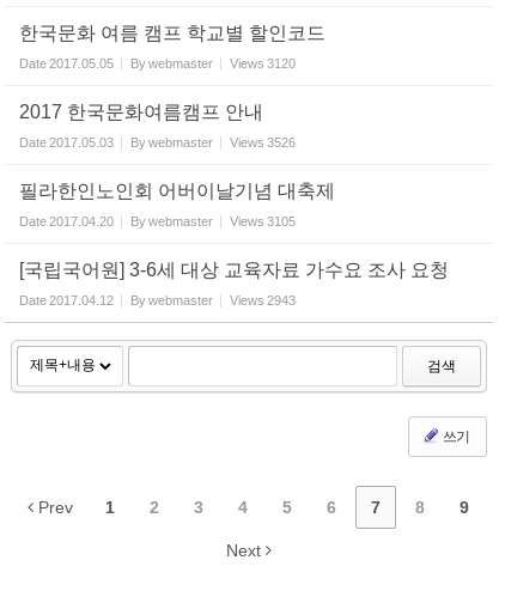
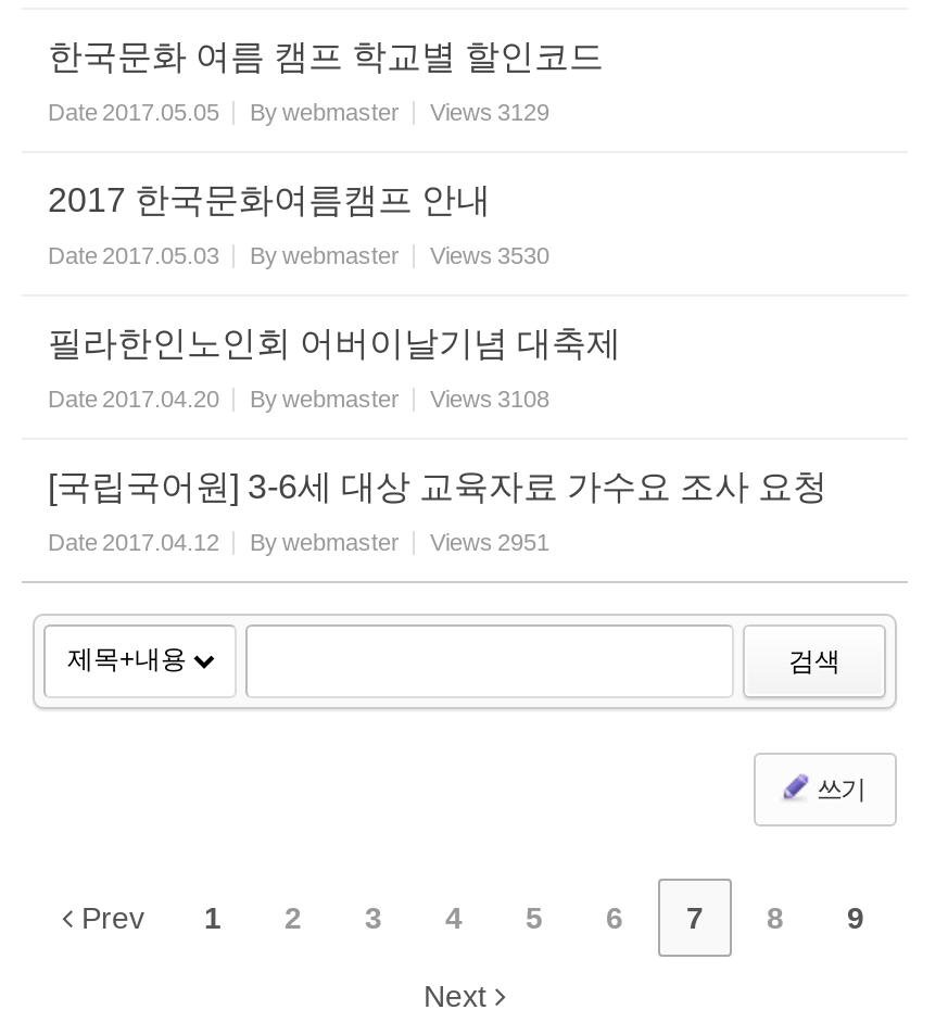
- Date 2017.05.05 By webmaster Views 3120
+ Date 2017.05.05 By webmaster Views 3129

- Date 2017.05.03 By webmaster Views 3526
+ Date 2017.05.03 By webmaster Views 3530

- Date 2017.04.20 By webmaster Views 3105
+ Date 2017.04.20 By webmaster Views 3108

- Date 2017.04.12 By webmaster Views 2943
+ Date 2017.04.12 By webmaster Views 2951
